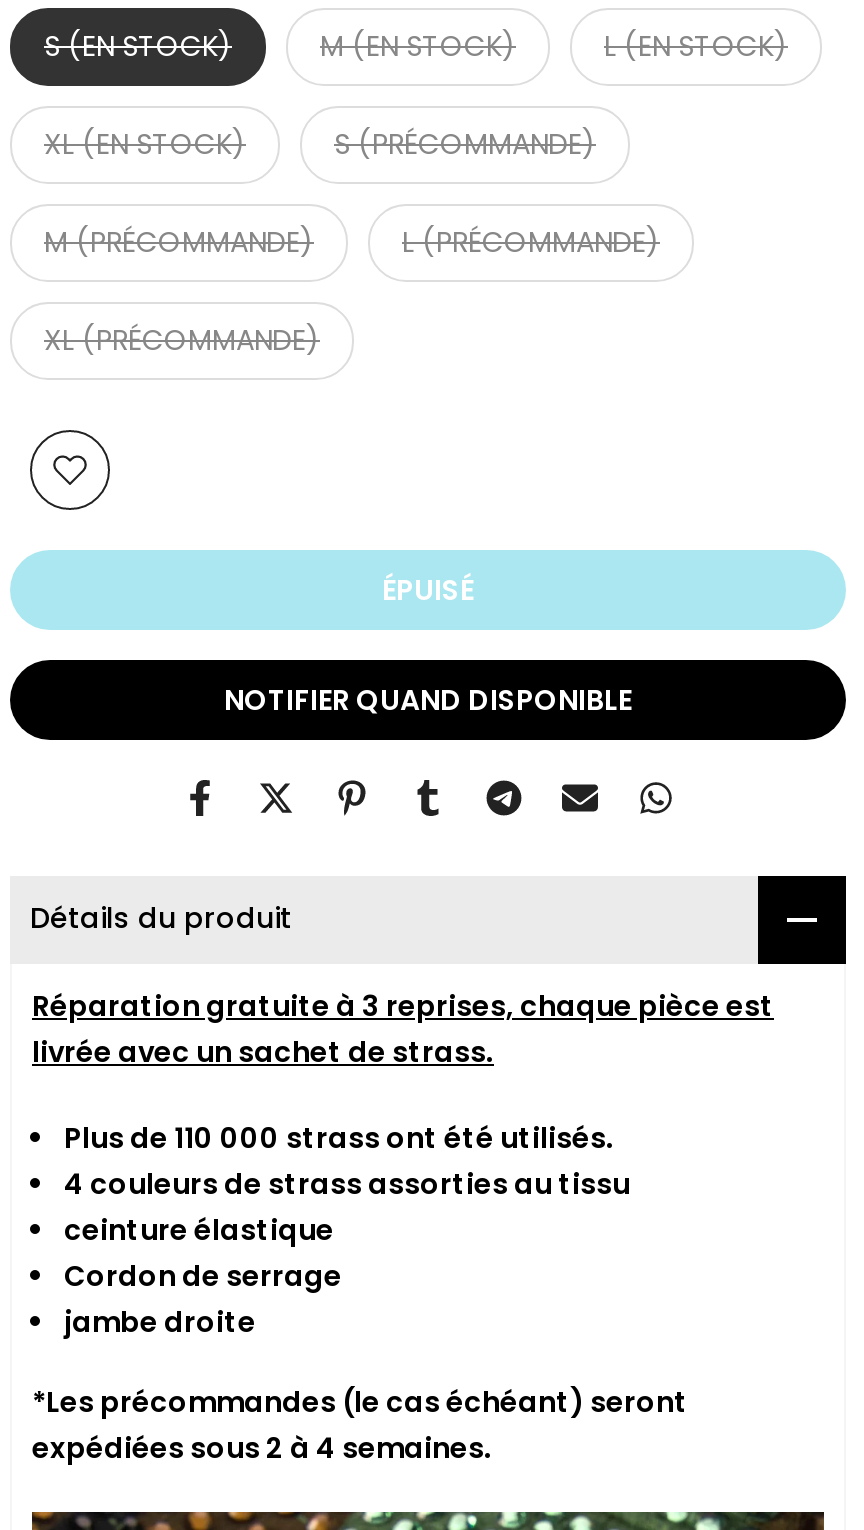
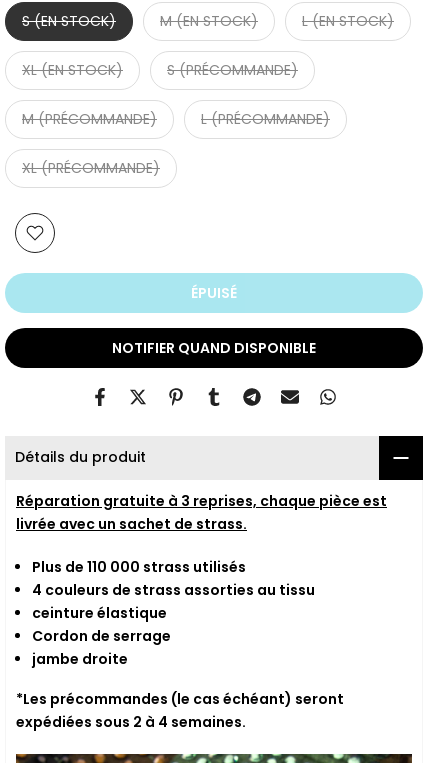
- Plus de 110 000 strass ont été utilisés.
+ Plus de 110 000 strass utilisés
